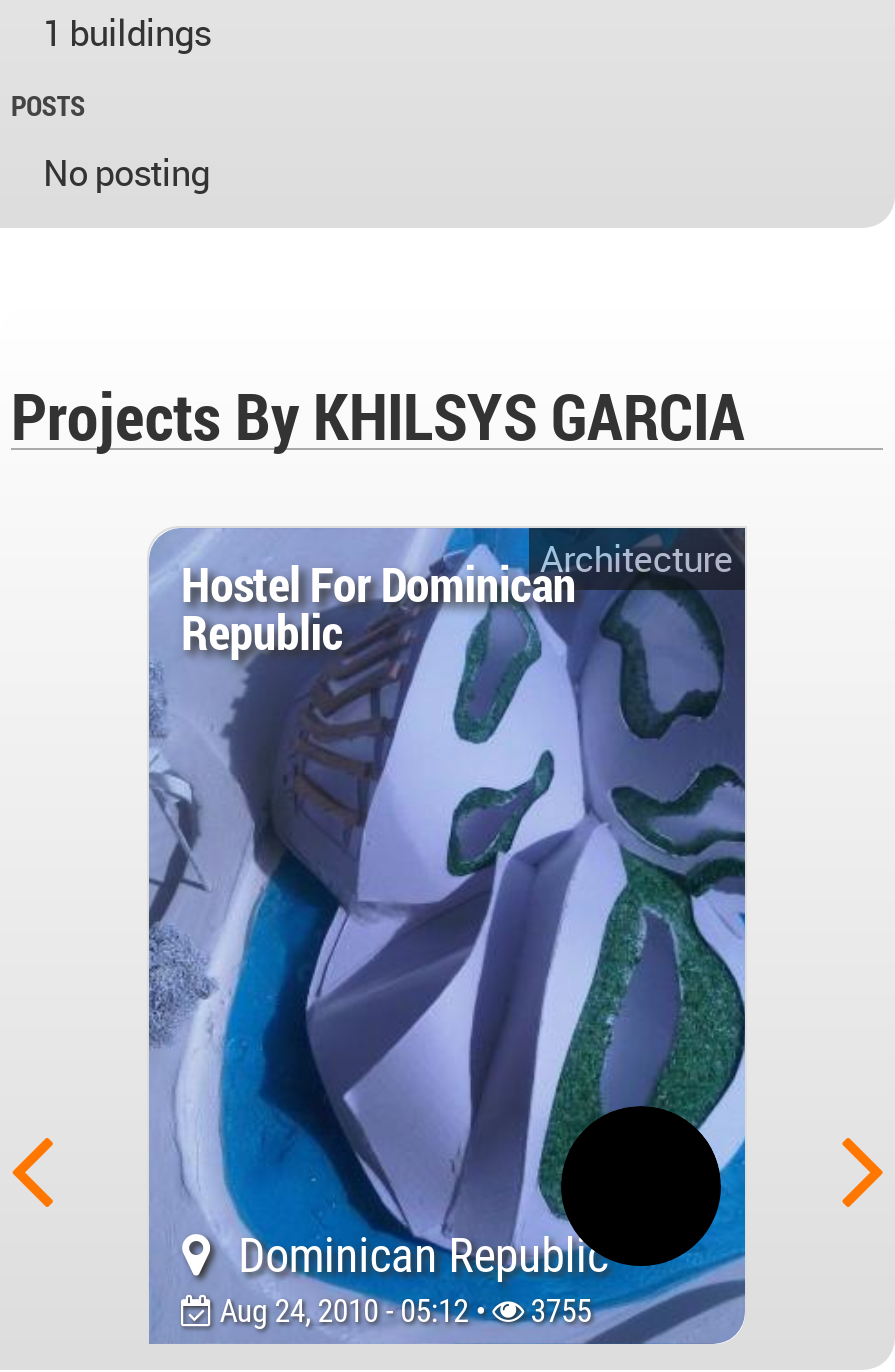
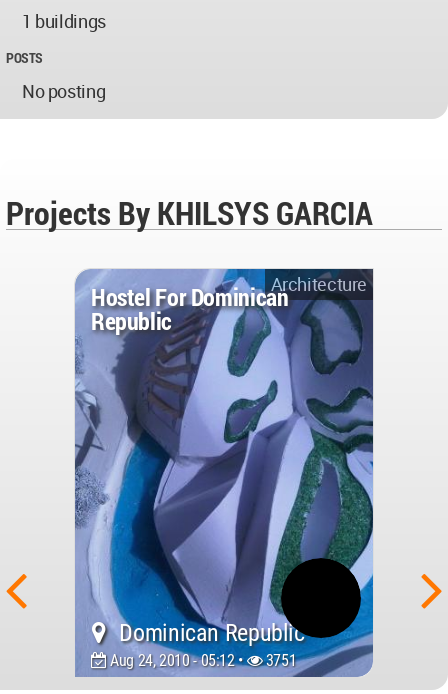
- Aug 24, 2010 - 05:12 • 3755
+ Aug 24, 2010 - 05:12 • 3751
